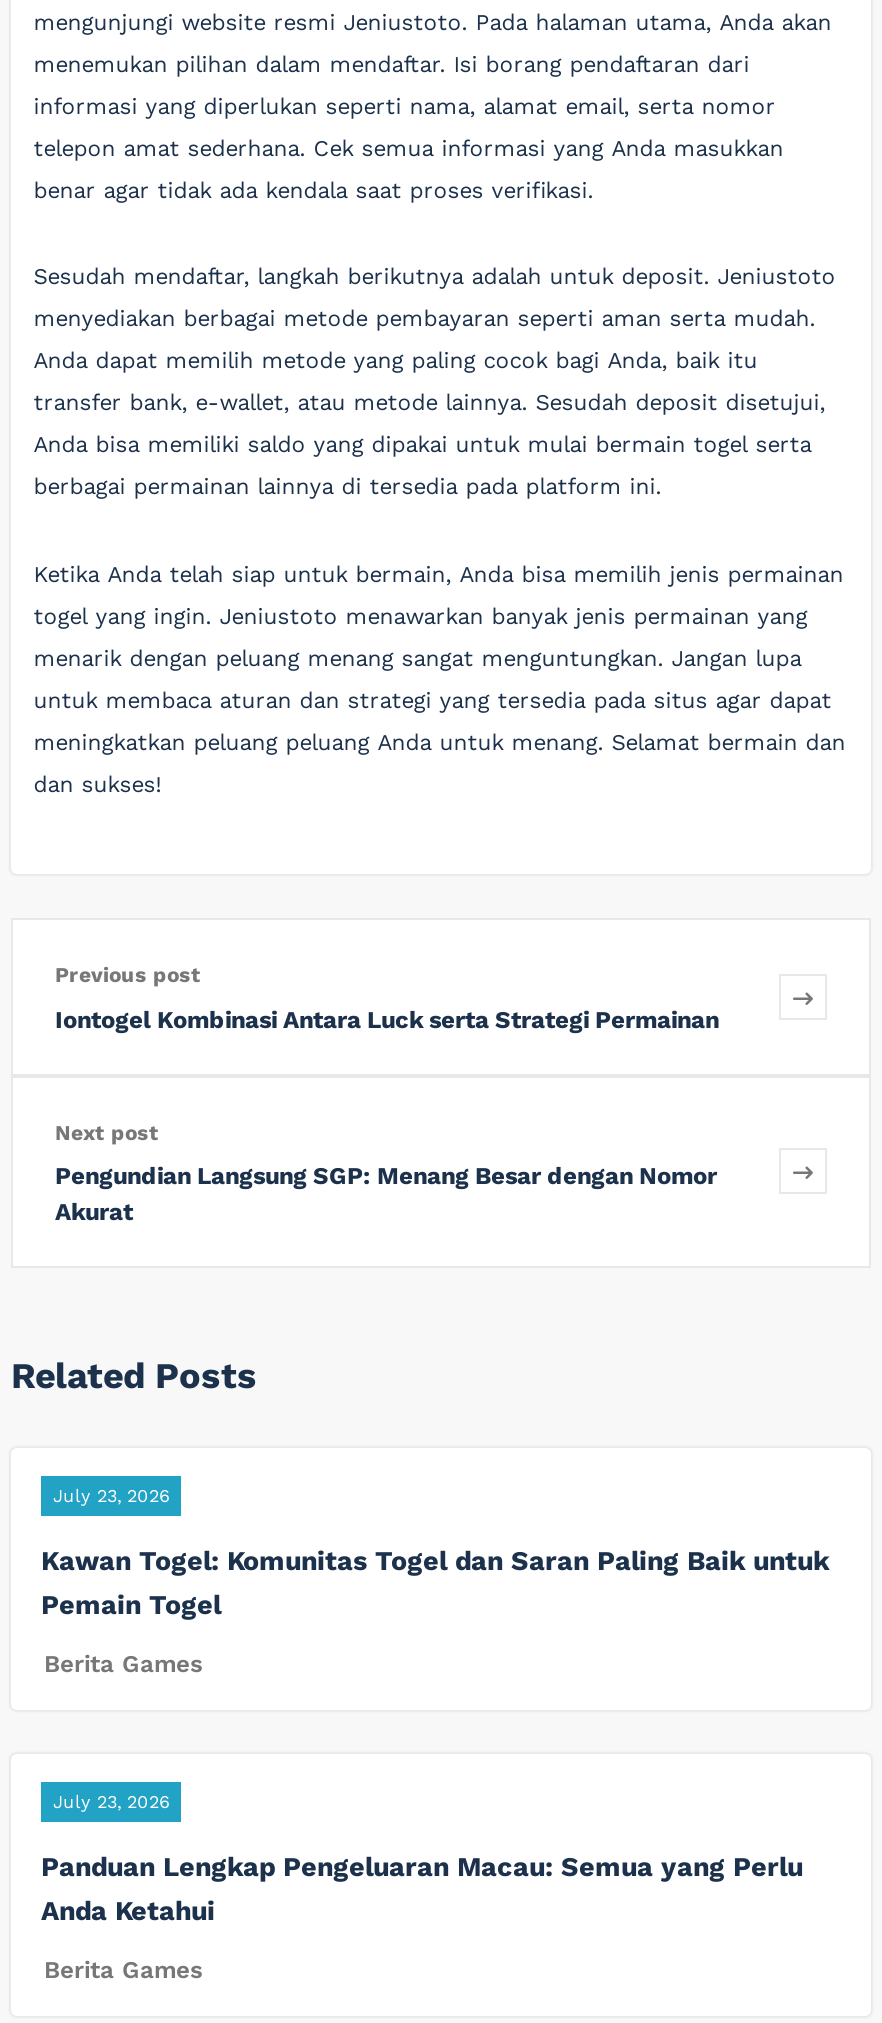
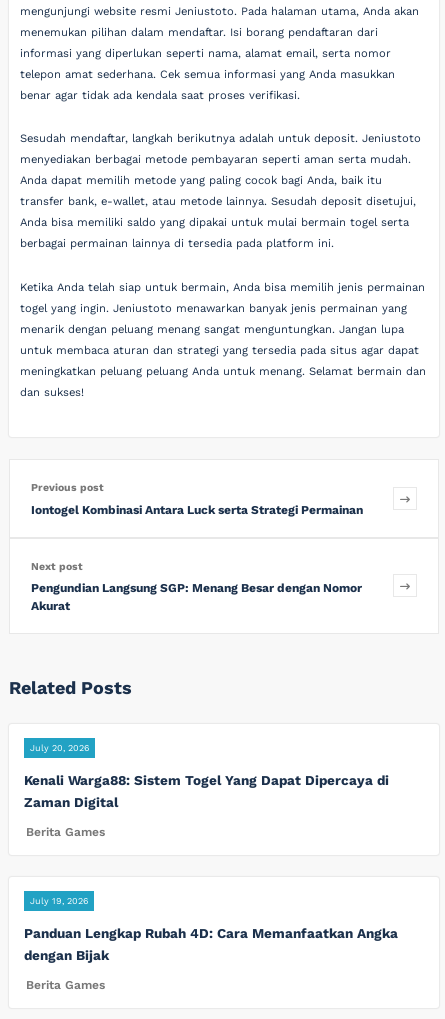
- July 23, 2026
+ July 20, 2026

- Kawan Togel: Komunitas Togel dan Saran Paling Baik untuk
- Pemain Togel
+ Kenali Warga88: Sistem Togel Yang Dapat Dipercaya di
+ Zaman Digital

- July 23, 2026
+ July 19, 2026

- Panduan Lengkap Pengeluaran Macau: Semua yang Perlu
- Anda Ketahui
+ Panduan Lengkap Rubah 4D: Cara Memanfaatkan Angka
+ dengan Bijak
